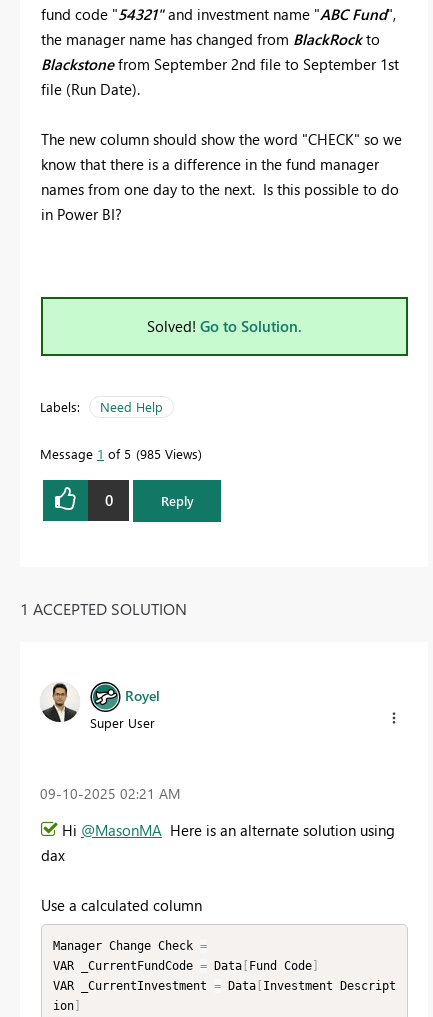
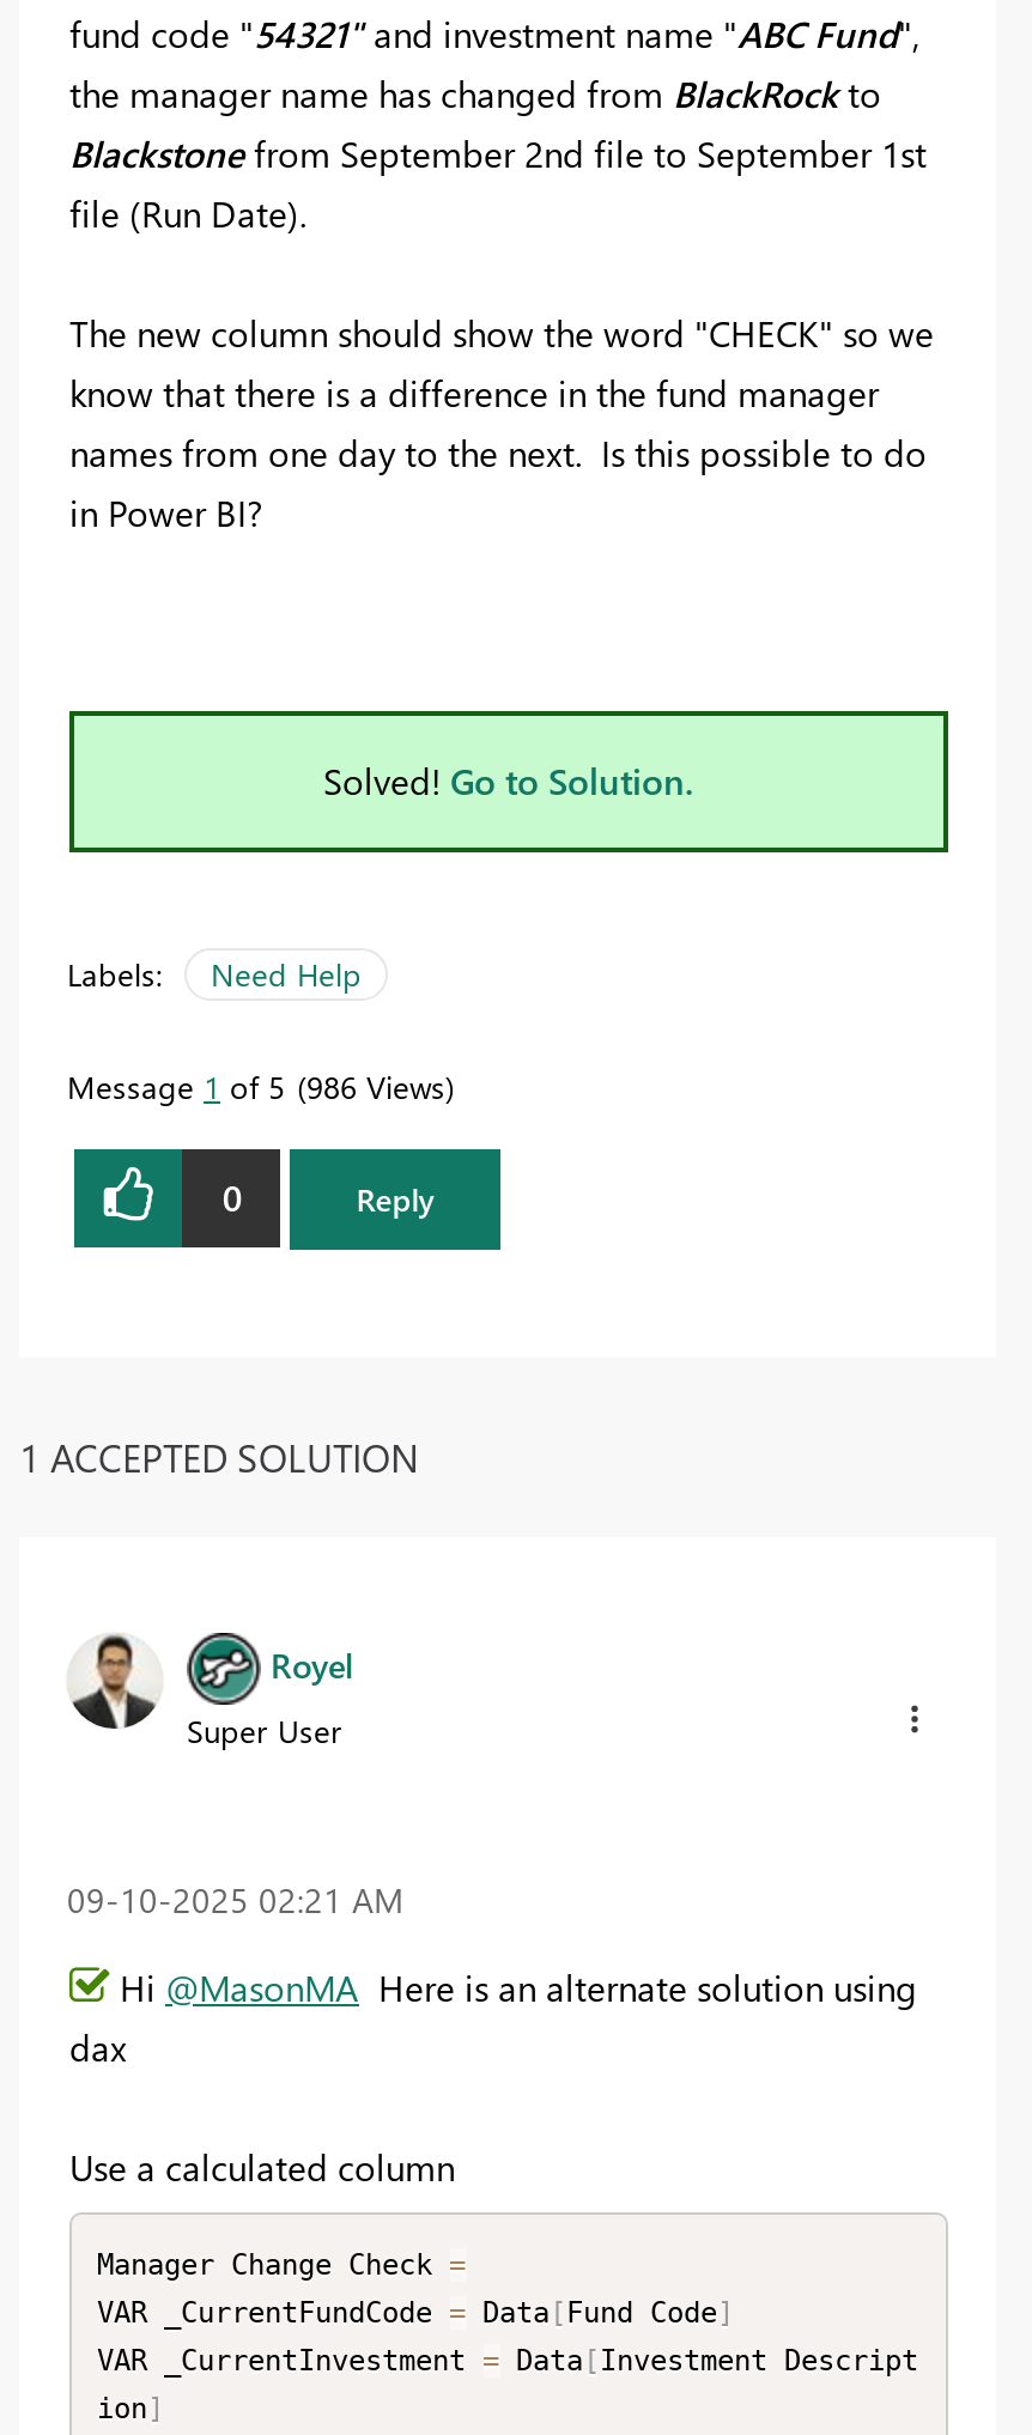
- Message 1 of 5 985 Views
+ Message 1 of 5 986 Views
